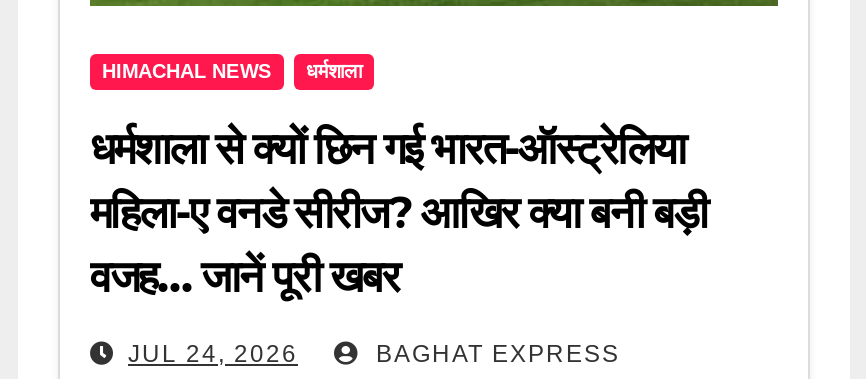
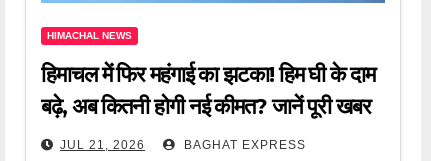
- धर्मशाला
- धर्मशाला से क्यों छिन गई भारत-ऑस्ट्रेलिया
- महिला-ए वनडे सीरीज? आखिर क्या बनी बड़ी
- वजह… जानें पूरी खबर
- JUL 24, 2026
+ हिमाचल में फिर महंगाई का झटका! हिम घी के दाम
+ बढ़े, अब कितनी होगी नई कीमत? जानें पूरी खबर
+ JUL 21, 2026
